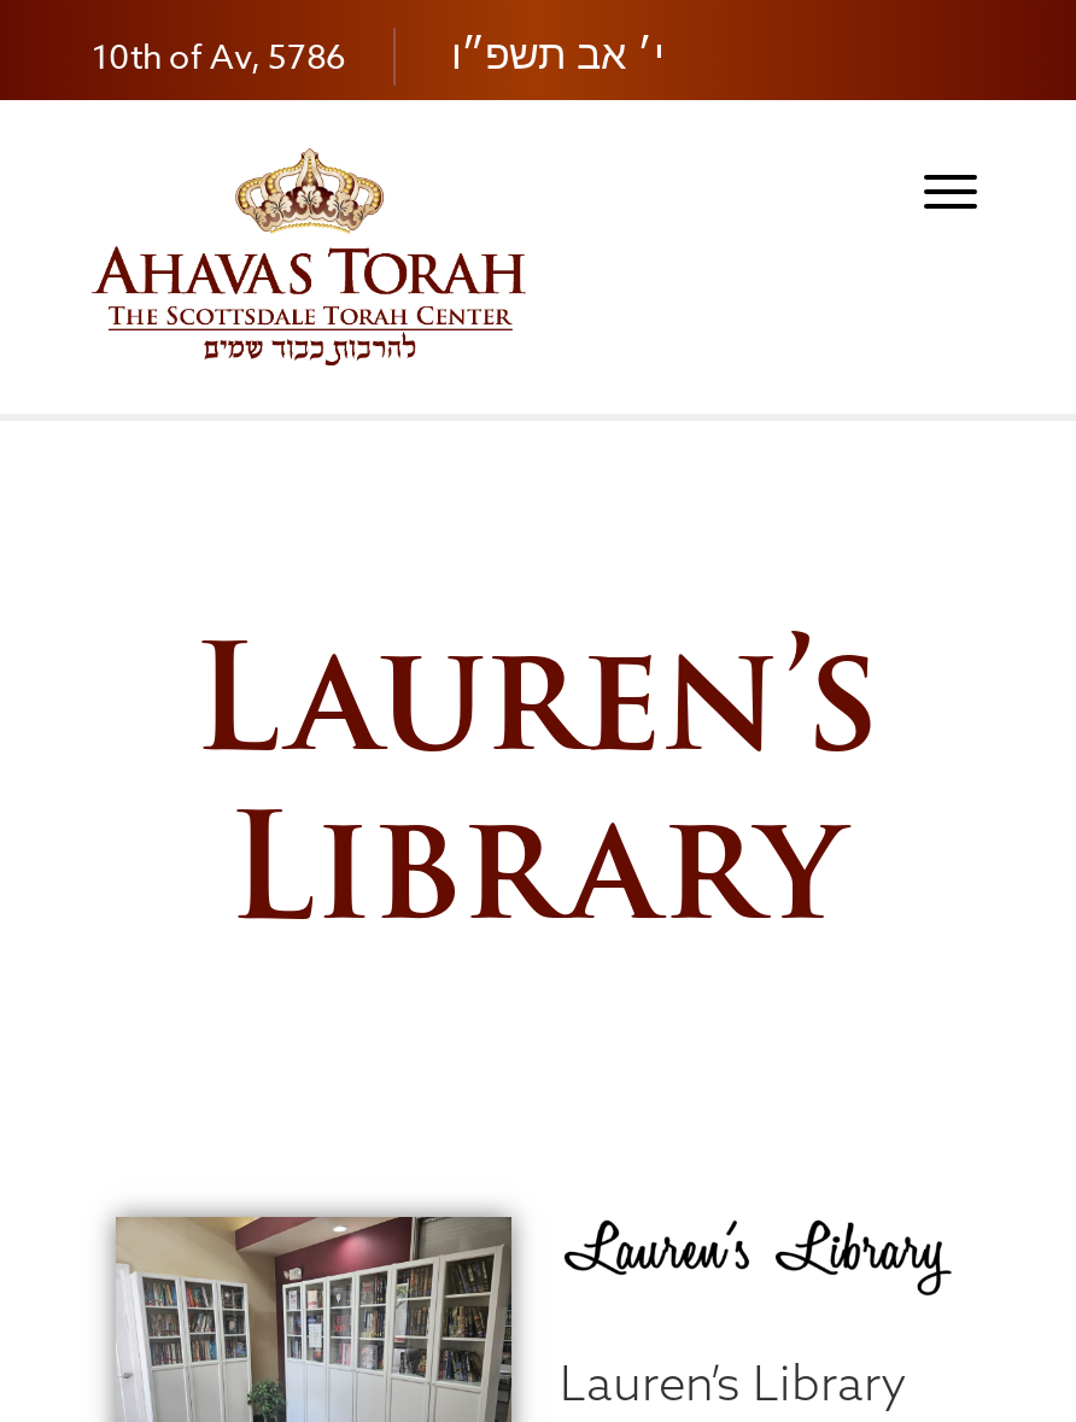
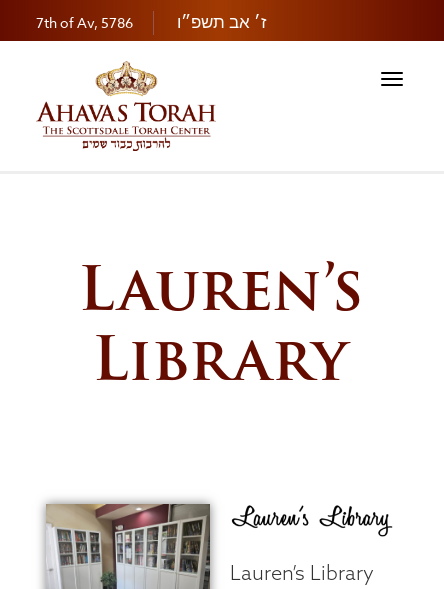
- 10th of Av, 5786
+ 7th of Av, 5786

- י׳ אב תשפ״ו
+ ז׳ אב תשפ״ו
